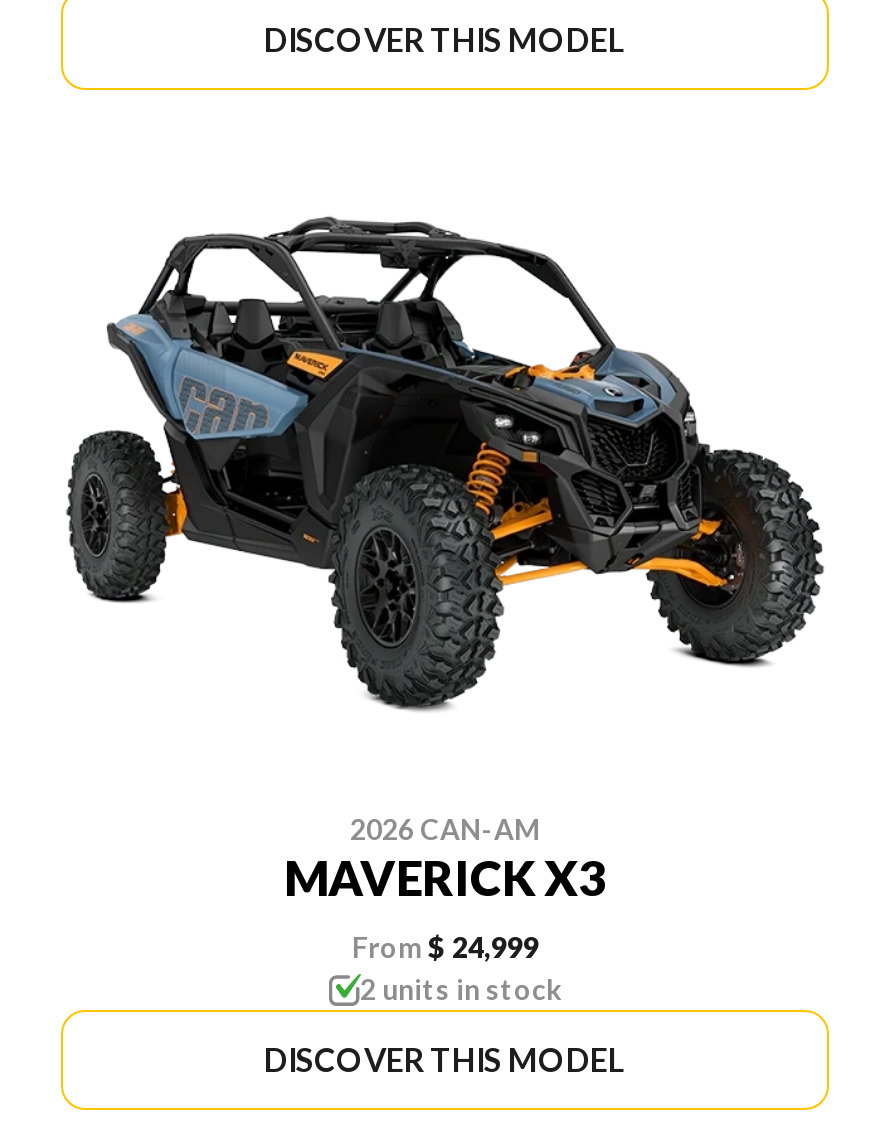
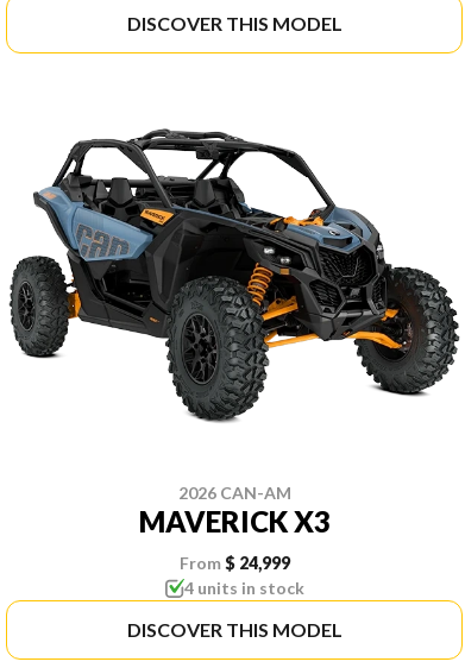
- 2 units in stock
+ 4 units in stock
